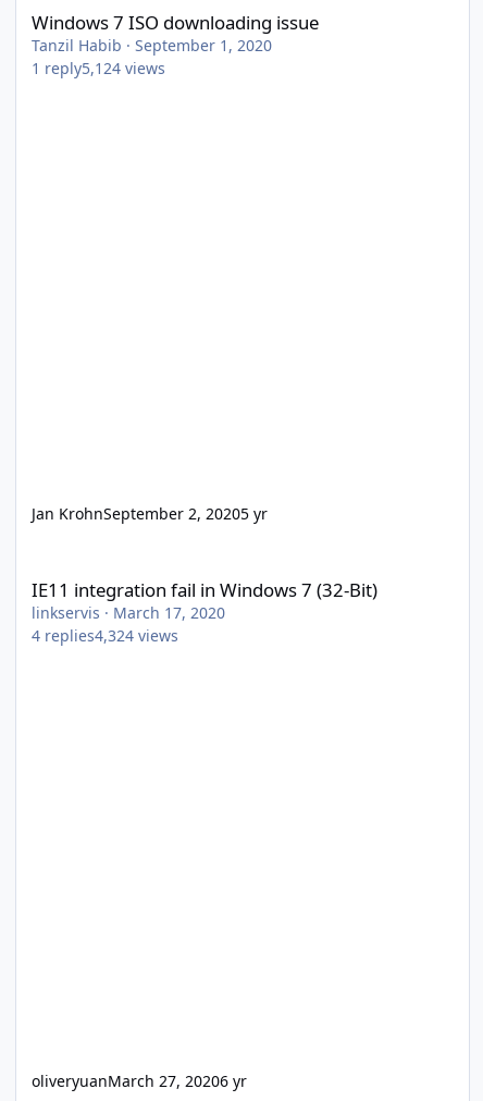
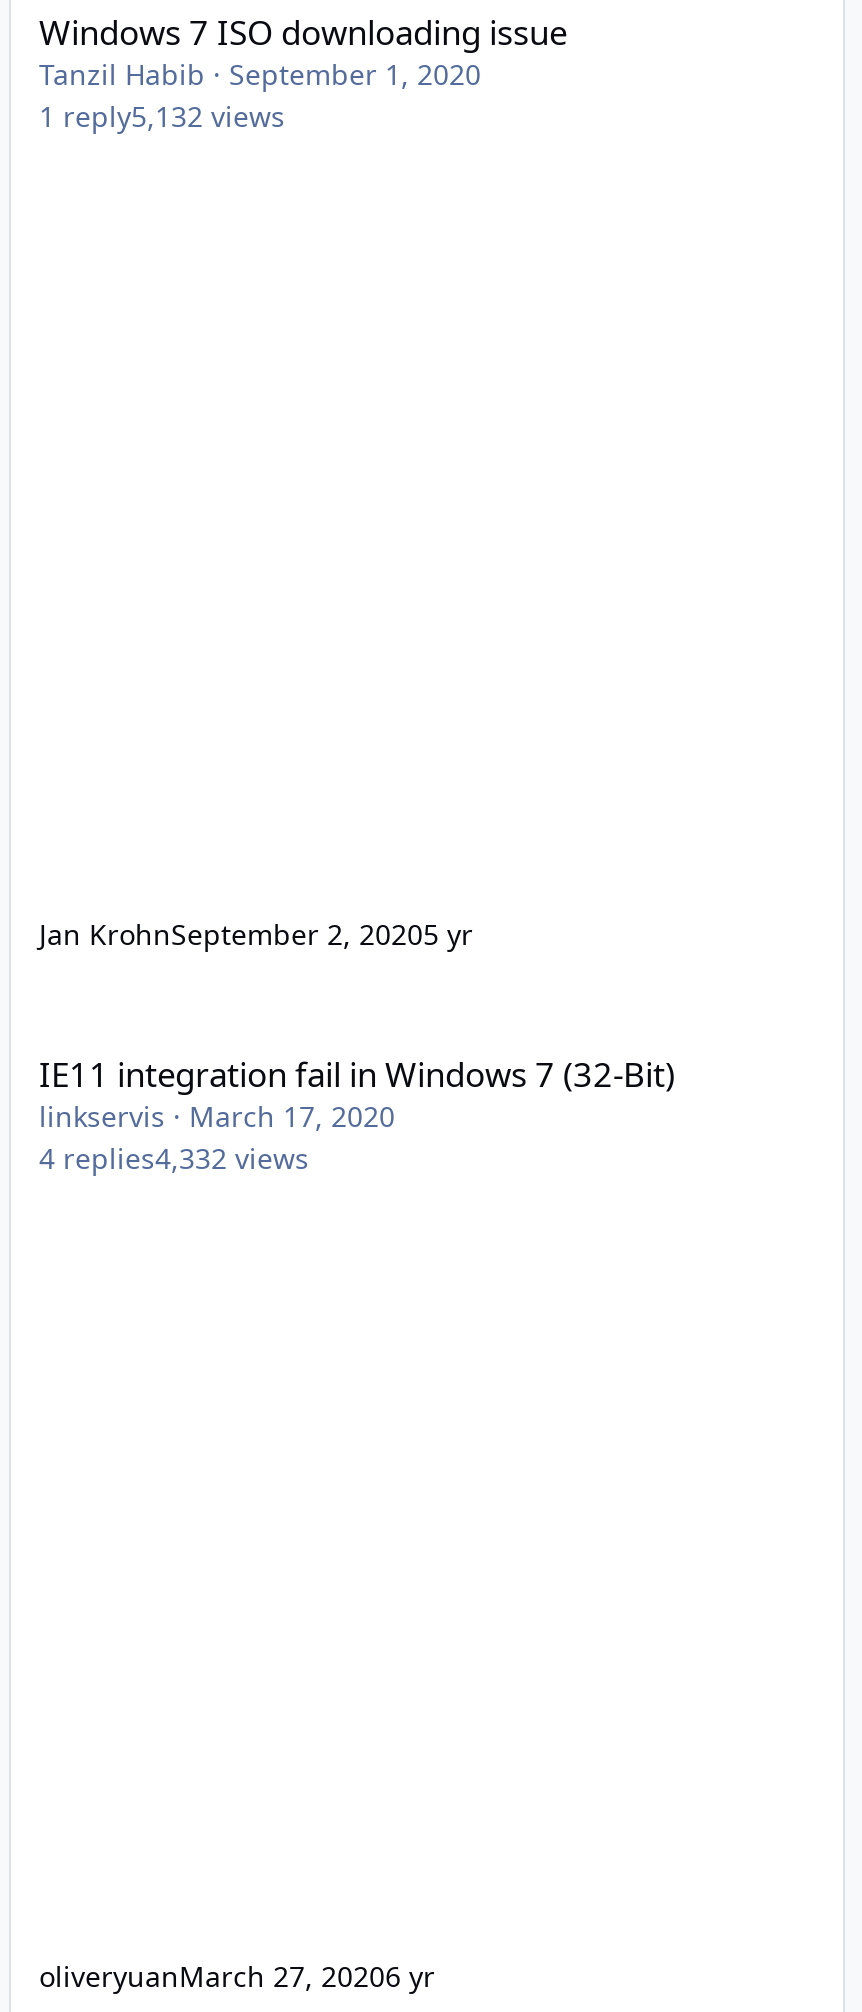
- 1 reply5,124 views
+ 1 reply5,132 views

- 4 replies4,324 views
+ 4 replies4,332 views
